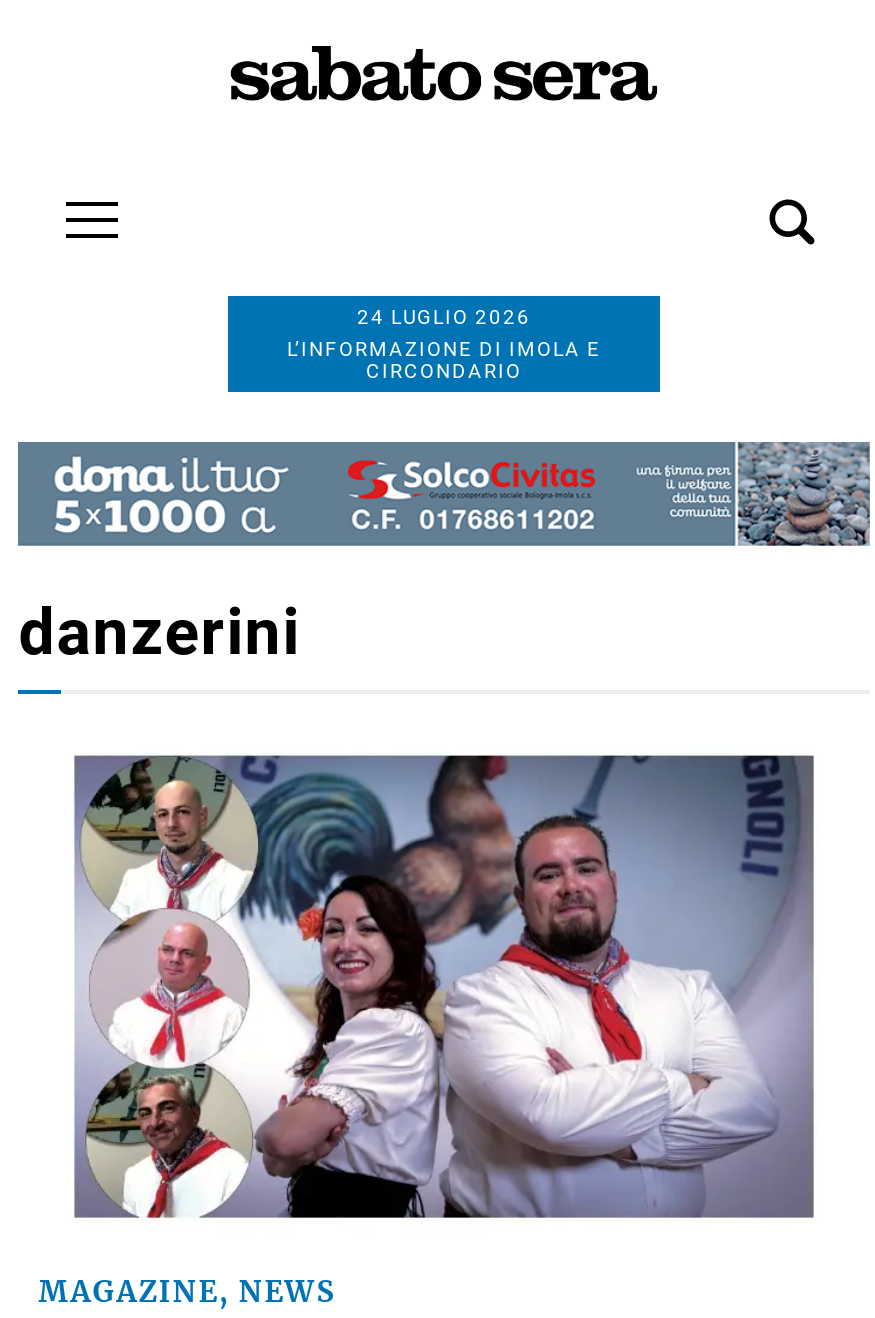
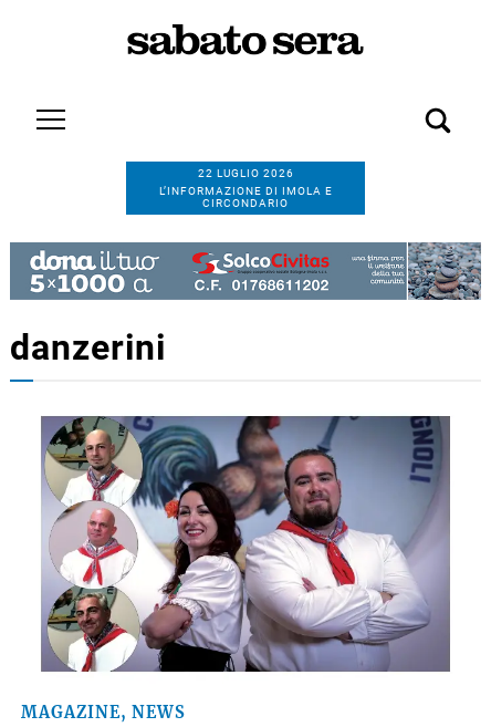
- 24 LUGLIO 2026
+ 22 LUGLIO 2026
